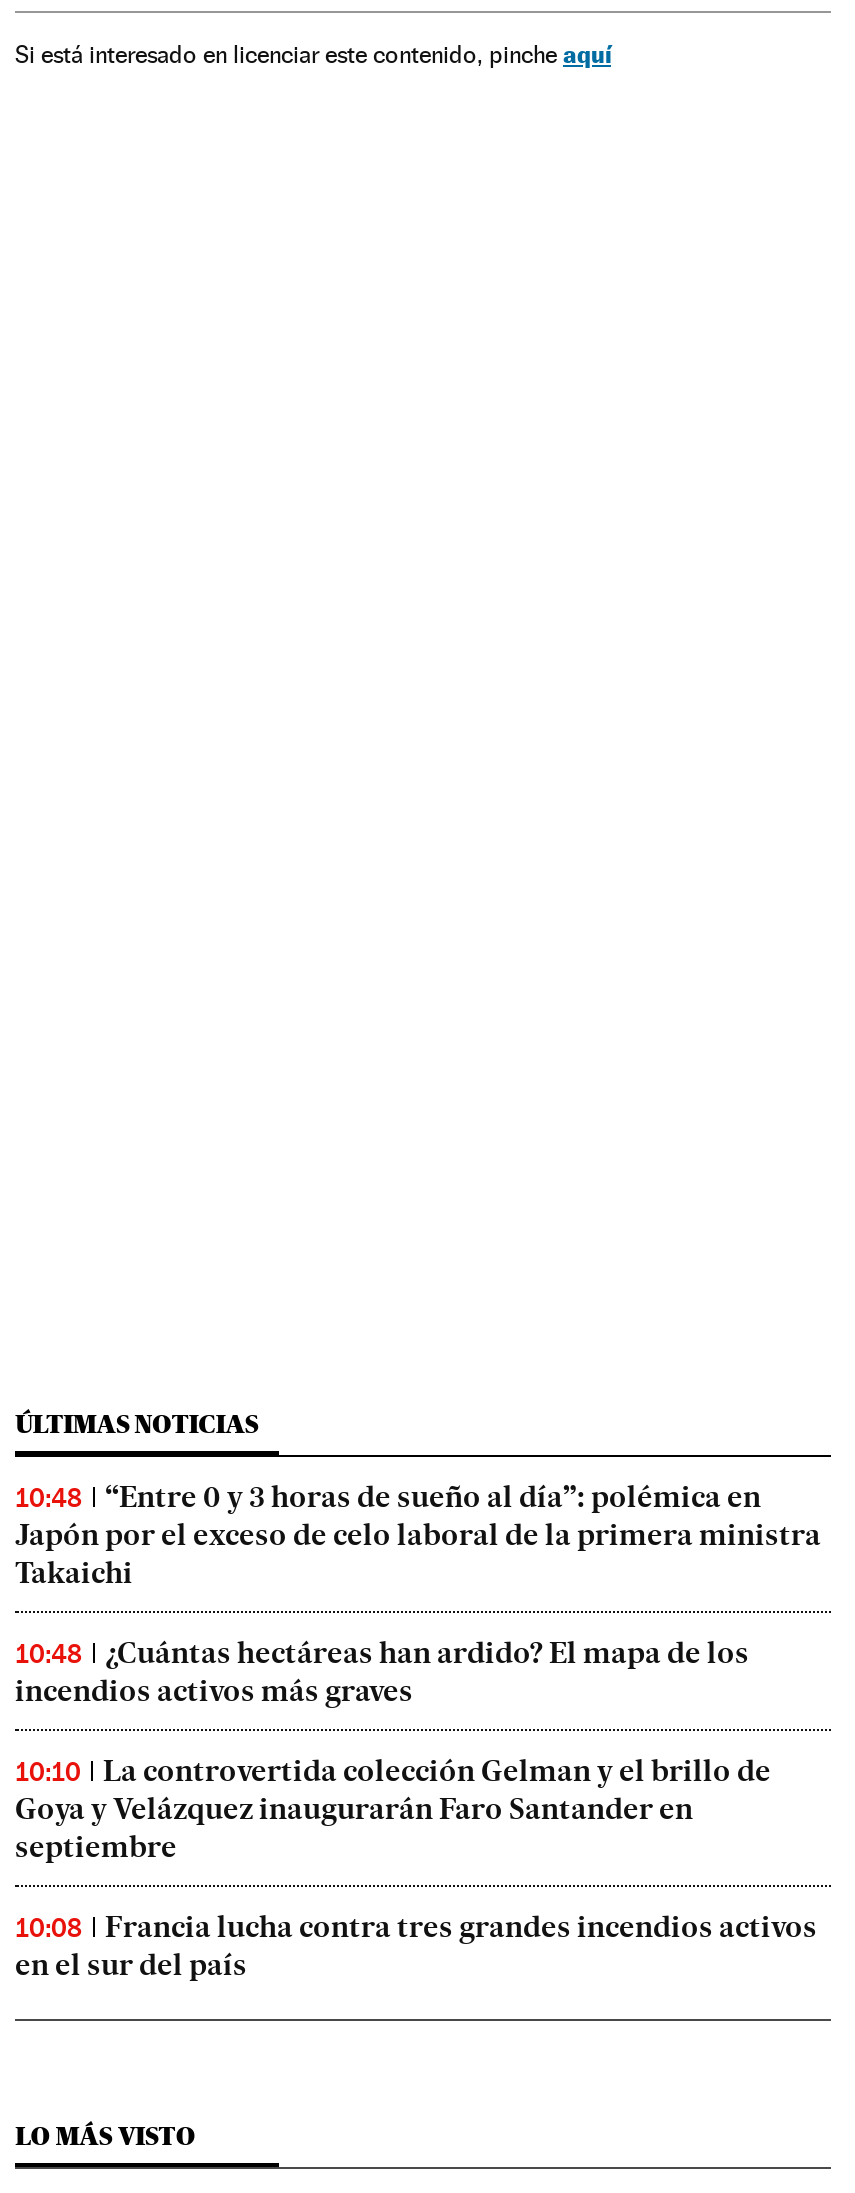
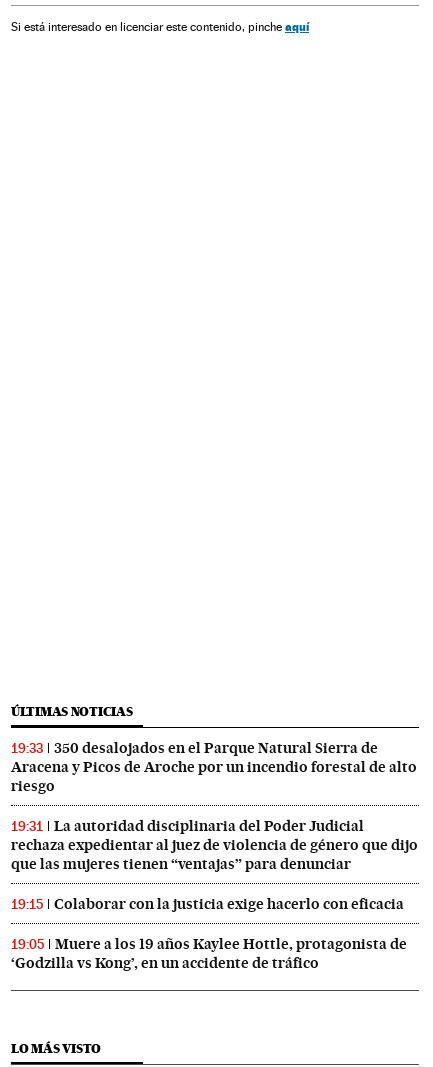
- 10:48
- “Entre 0 y 3 horas de sueño al día”: polémica en
- Japón por el exceso de celo laboral de la primera ministra
- Takaichi
+ 19:33
+ 350 desalojados en el Parque Natural Sierra de
+ Aracena y Picos de Aroche por un incendio forestal de alto
+ riesgo

- 10:48
- ¿Cuántas hectáreas han ardido? El mapa de los
- incendios activos más graves
+ 19:31
+ La autoridad disciplinaria del Poder Judicial
+ rechaza expedientar al juez de violencia de género que dijo
+ que las mujeres tienen “ventajas” para denunciar

- 10:10
- La controvertida colección Gelman y el brillo de
- Goya y Velázquez inaugurarán Faro Santander en
- septiembre
+ 19:15
+ Colaborar con la justicia exige hacerlo con eficacia

- 10:08
- Francia lucha contra tres grandes incendios activos
- en el sur del país
+ 19:05
+ Muere a los 19 años Kaylee Hottle, protagonista de
+ ‘Godzilla vs Kong’, en un accidente de tráfico
